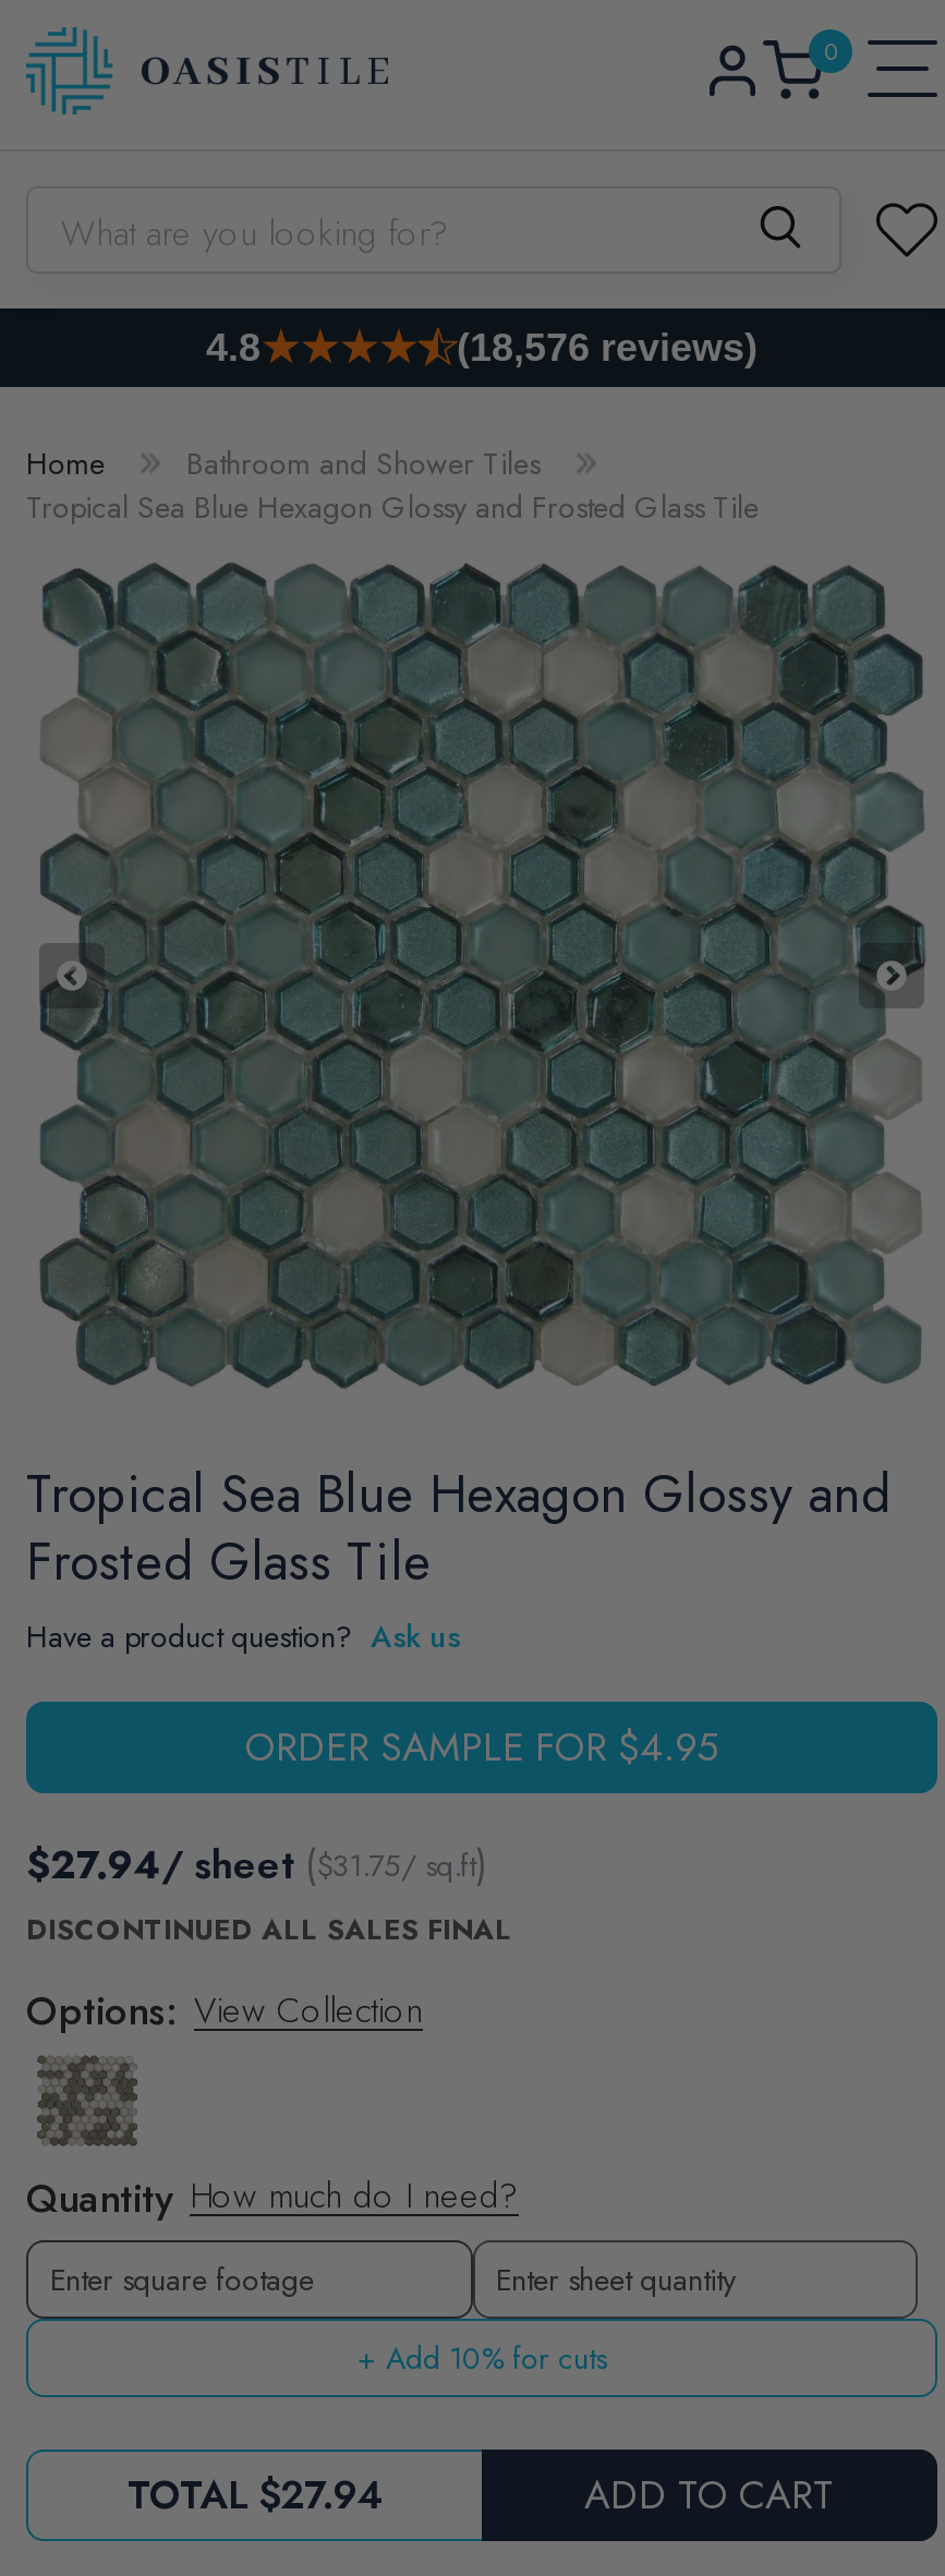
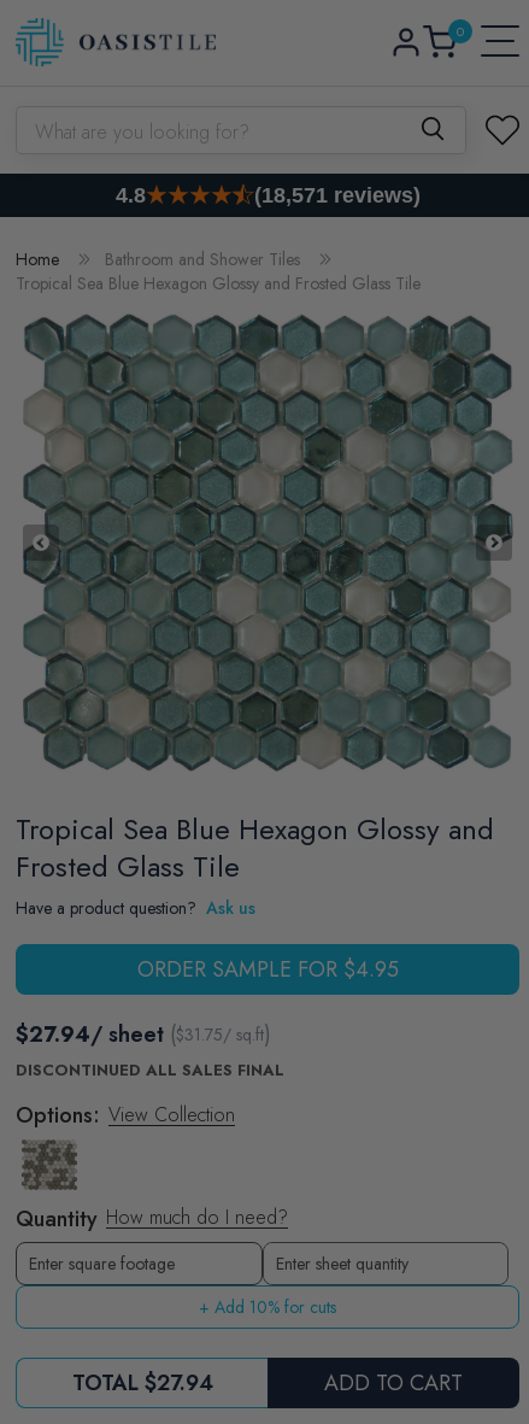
- (18,576 reviews)
+ (18,571 reviews)
